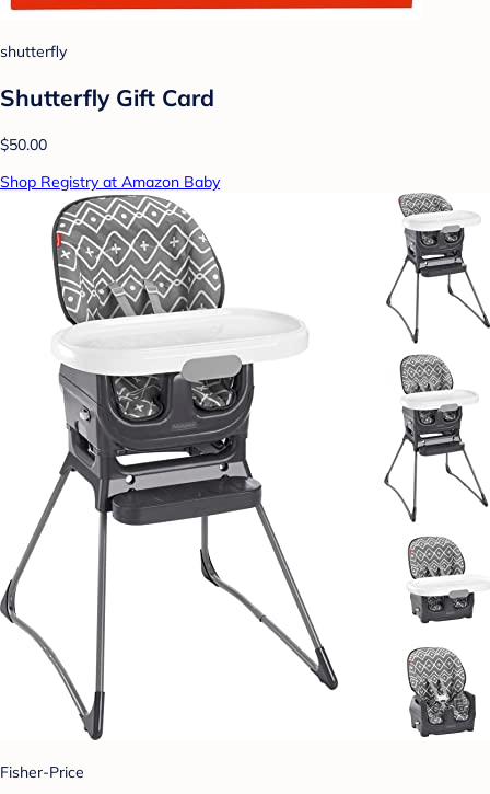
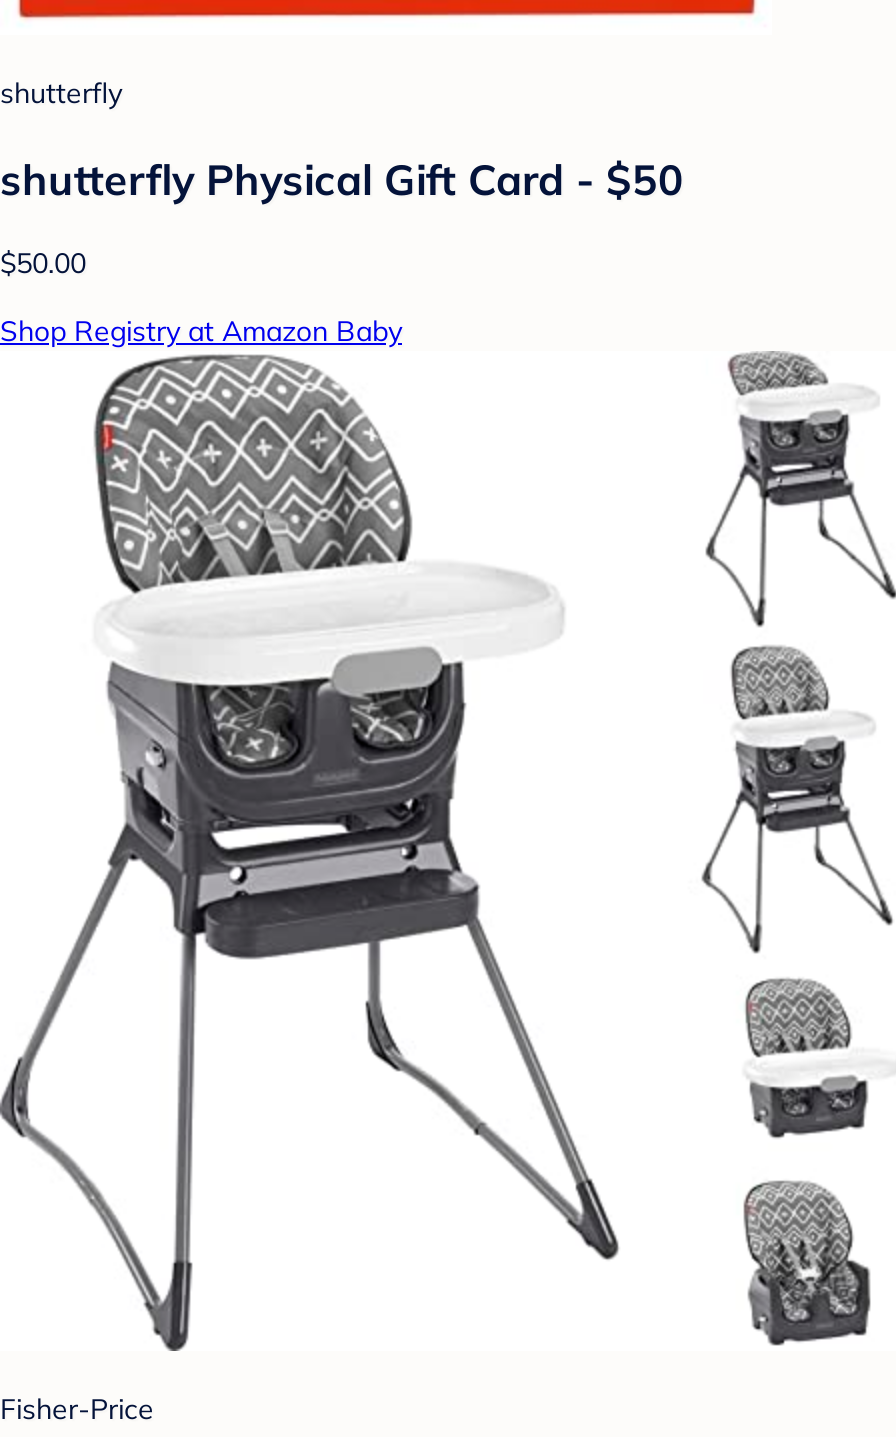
- Shutterfly Gift Card
+ shutterfly Physical Gift Card - $50
